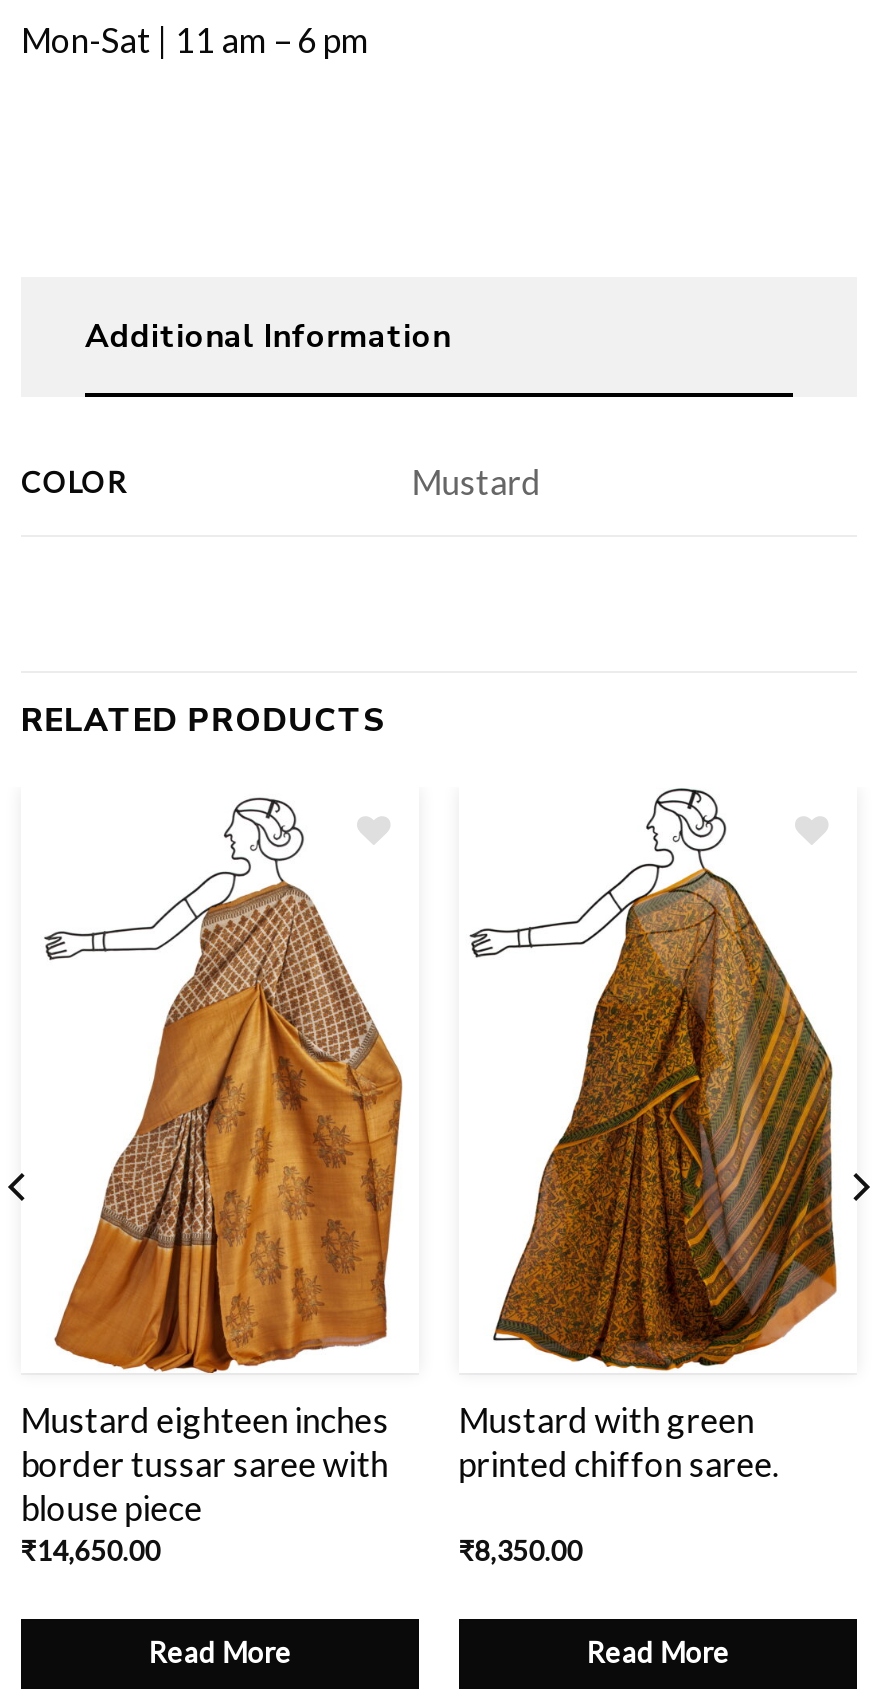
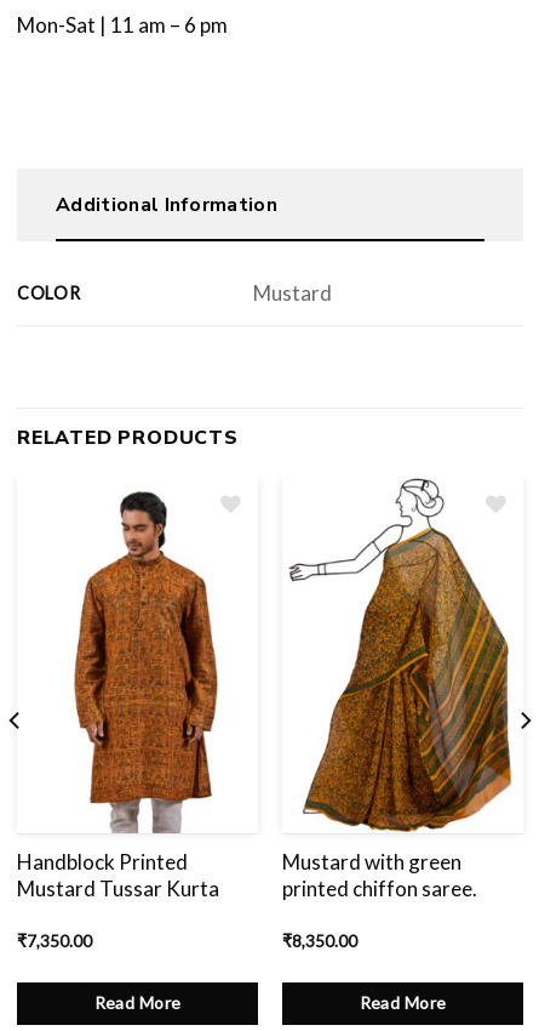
- [image]
- Mustard eighteen inches
- border tussar saree with
- blouse piece
- ₹14,650.00
+ [image]
+ Handblock Printed
+ Mustard Tussar Kurta
+ ₹7,350.00
